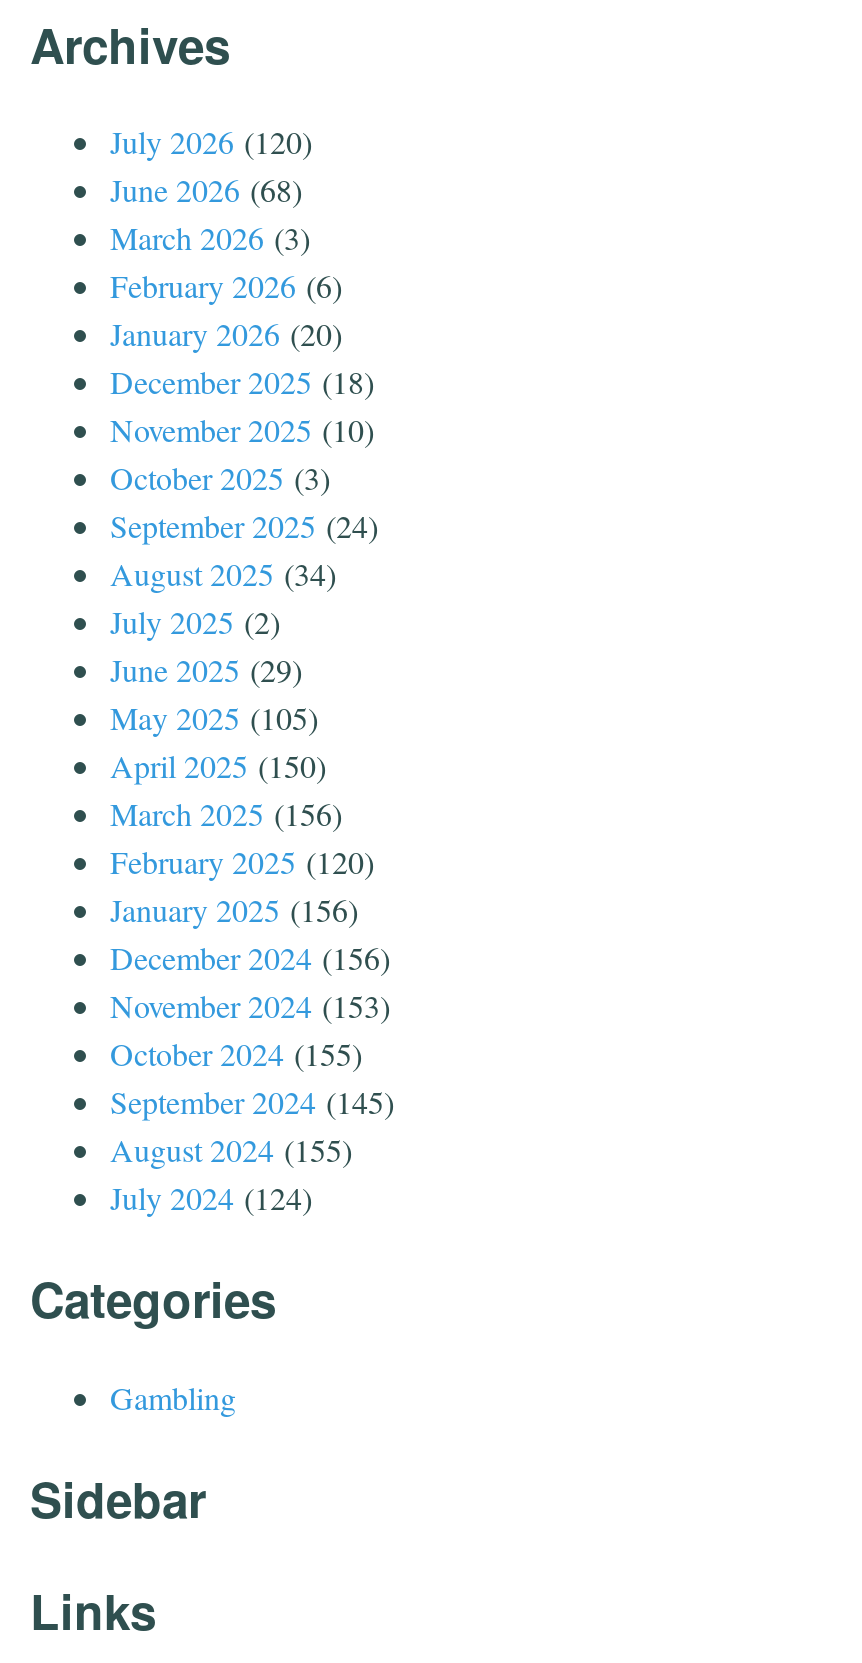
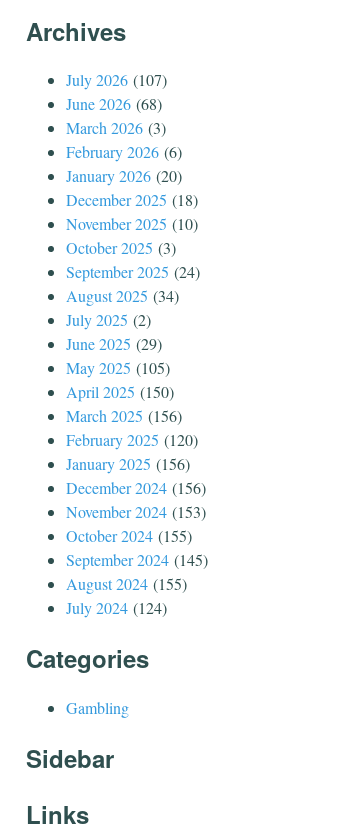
- July 2026 (120)
+ July 2026 (107)
